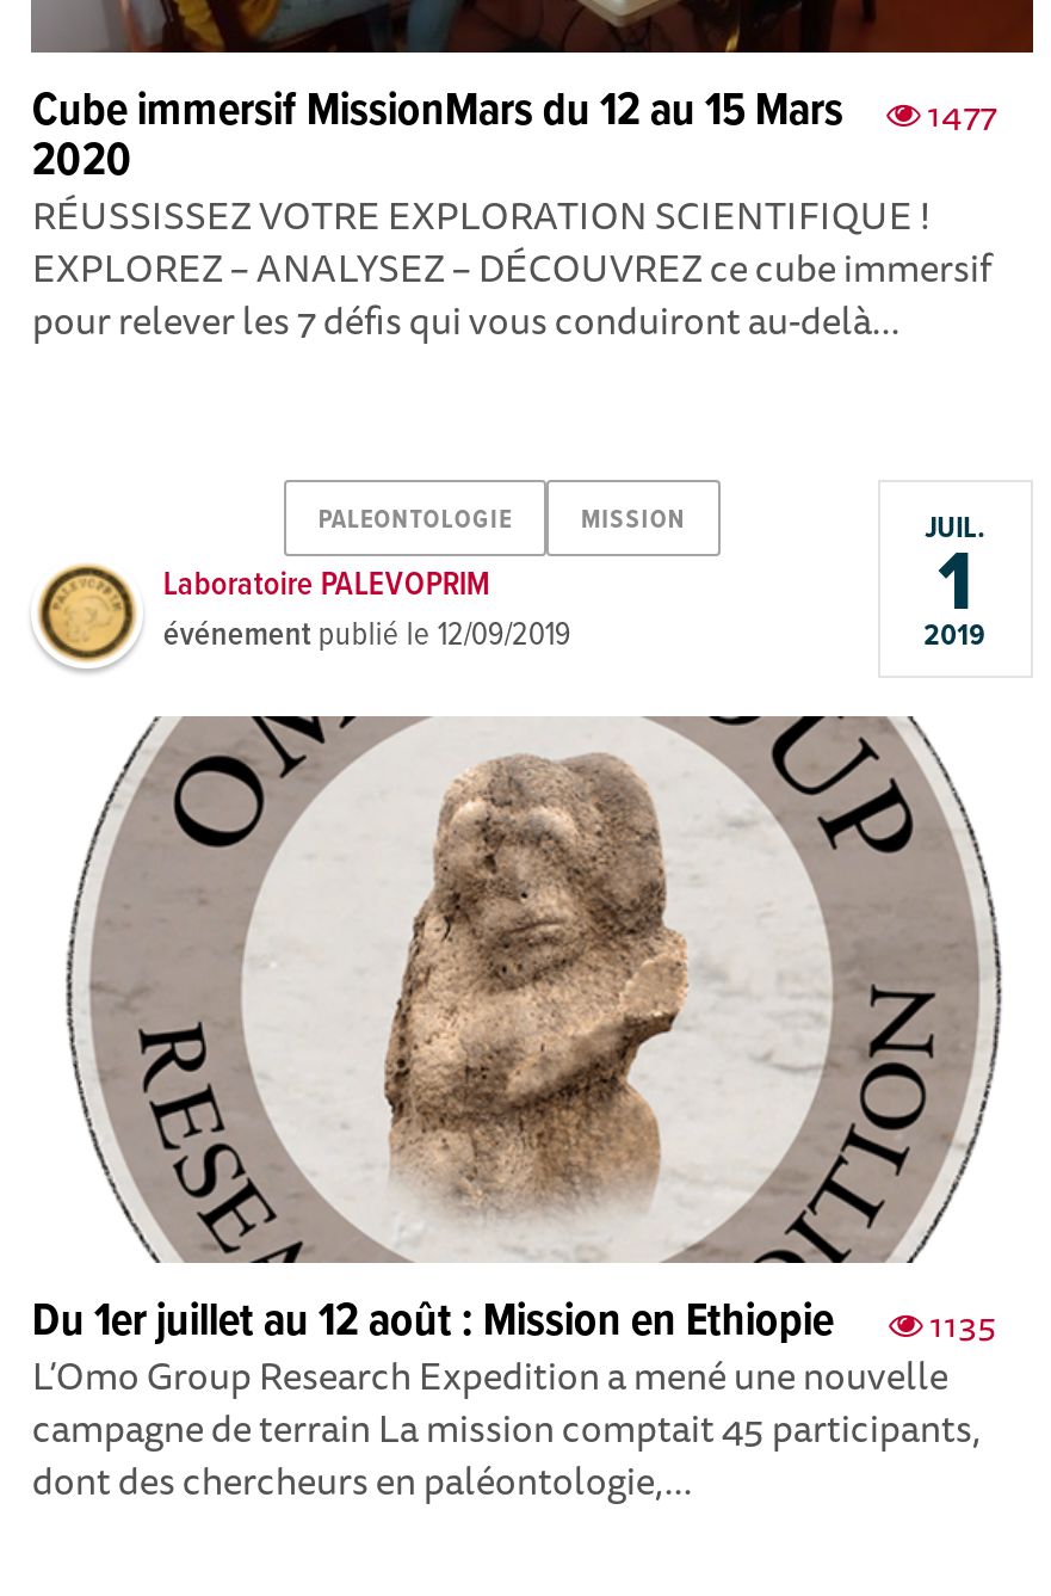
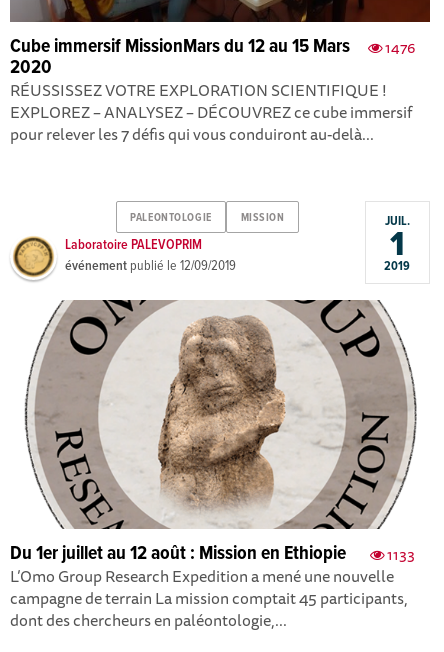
- Cube immersif MissionMars du 12 au 15 Mars 1477
+ Cube immersif MissionMars du 12 au 15 Mars 1476

- Du 1er juillet au 12 août : Mission en Ethiopie 1135
+ Du 1er juillet au 12 août : Mission en Ethiopie 1133
